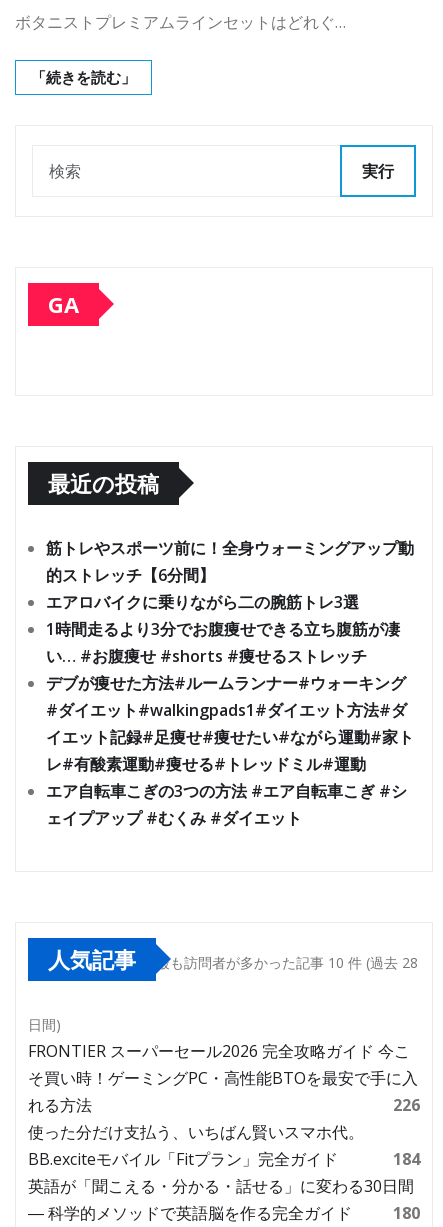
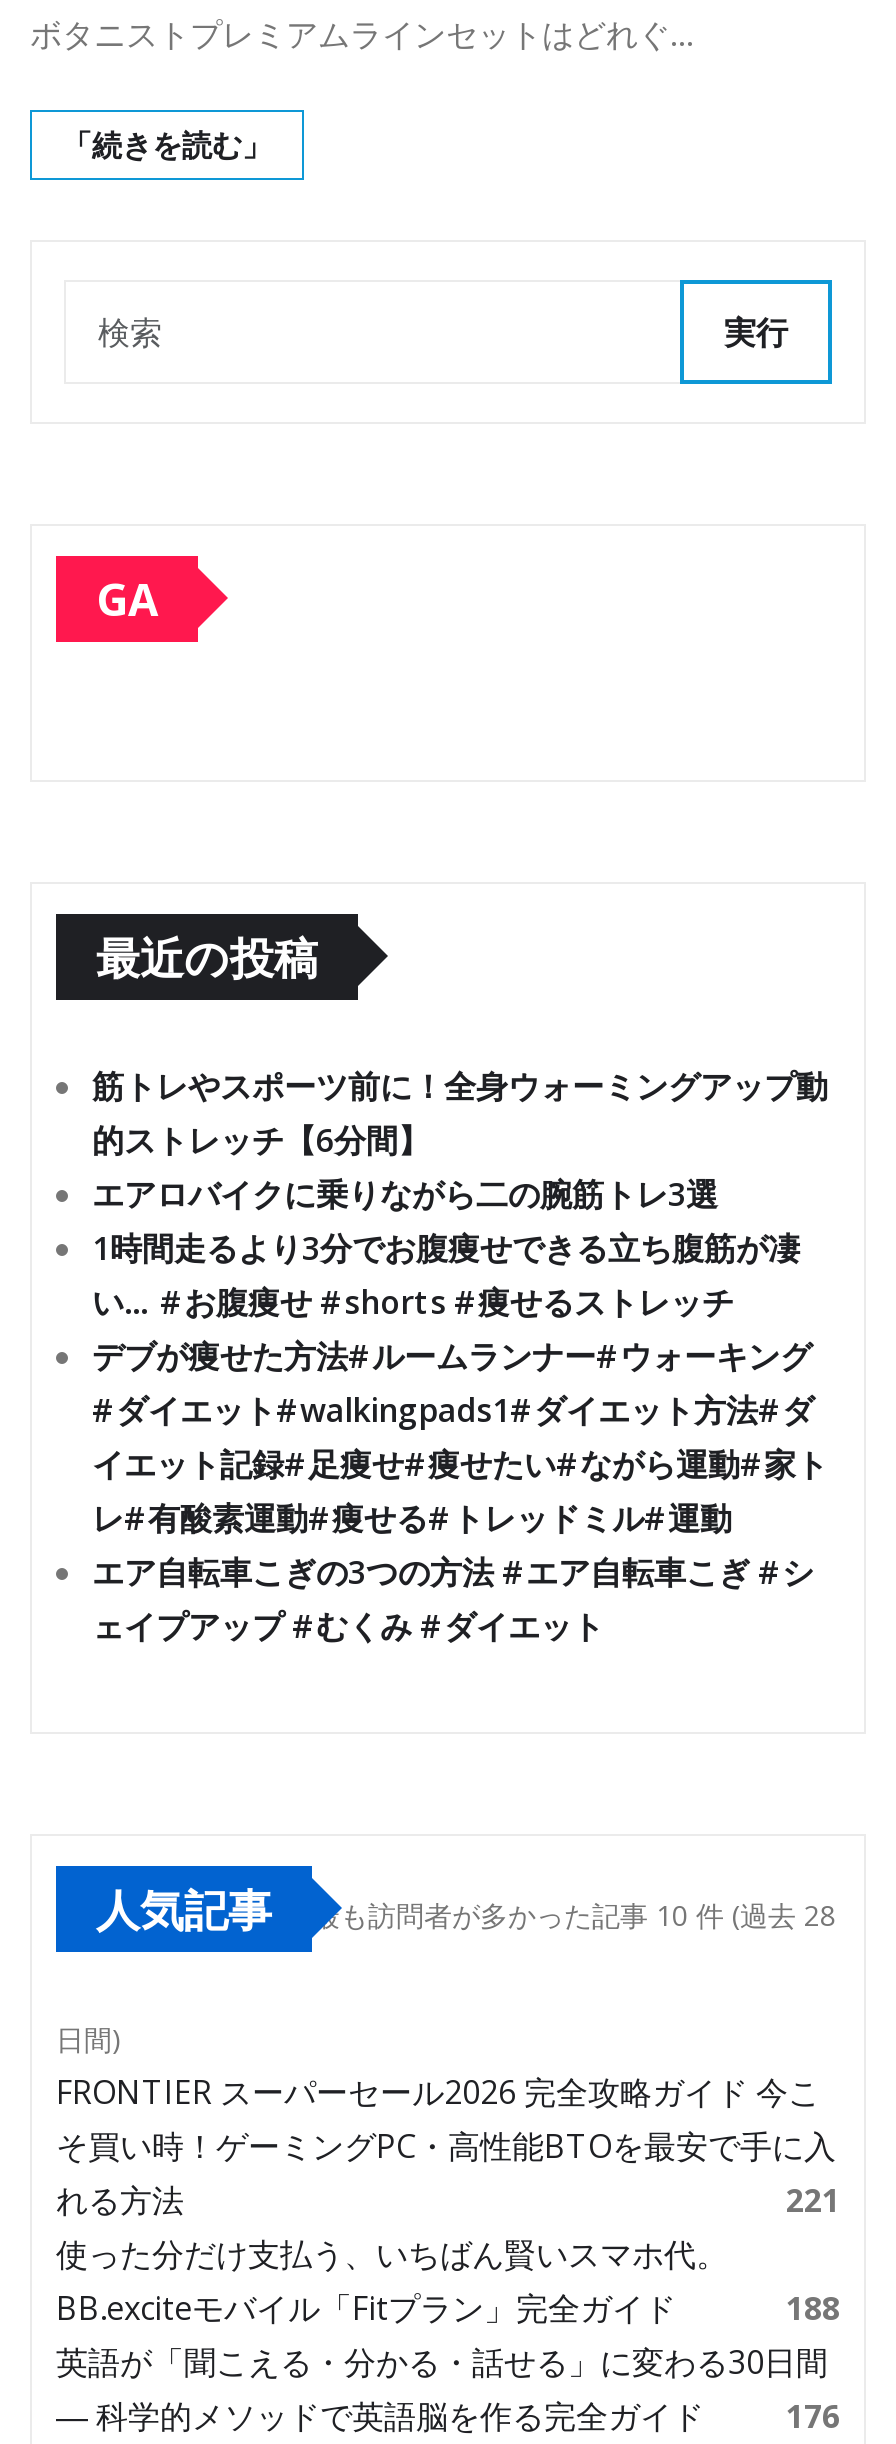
- 226
+ 221

- 184
+ 188

- ― 科学的メソッドで英語脳を作る完全ガイド 180
+ ― 科学的メソッドで英語脳を作る完全ガイド 176
